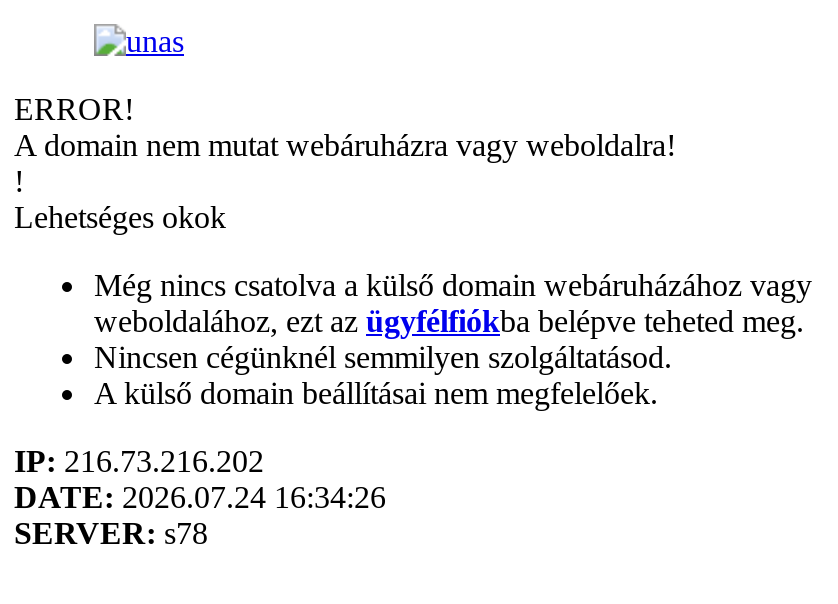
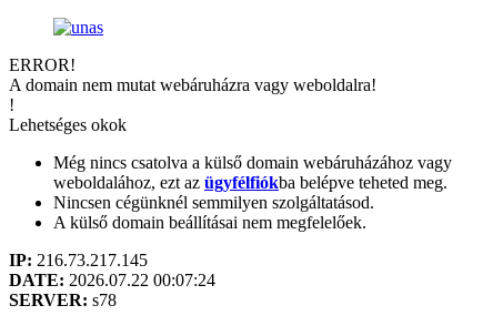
- IP: 216.73.216.202
+ IP: 216.73.217.145

- DATE: 2026.07.24 16:34:26
+ DATE: 2026.07.22 00:07:24
